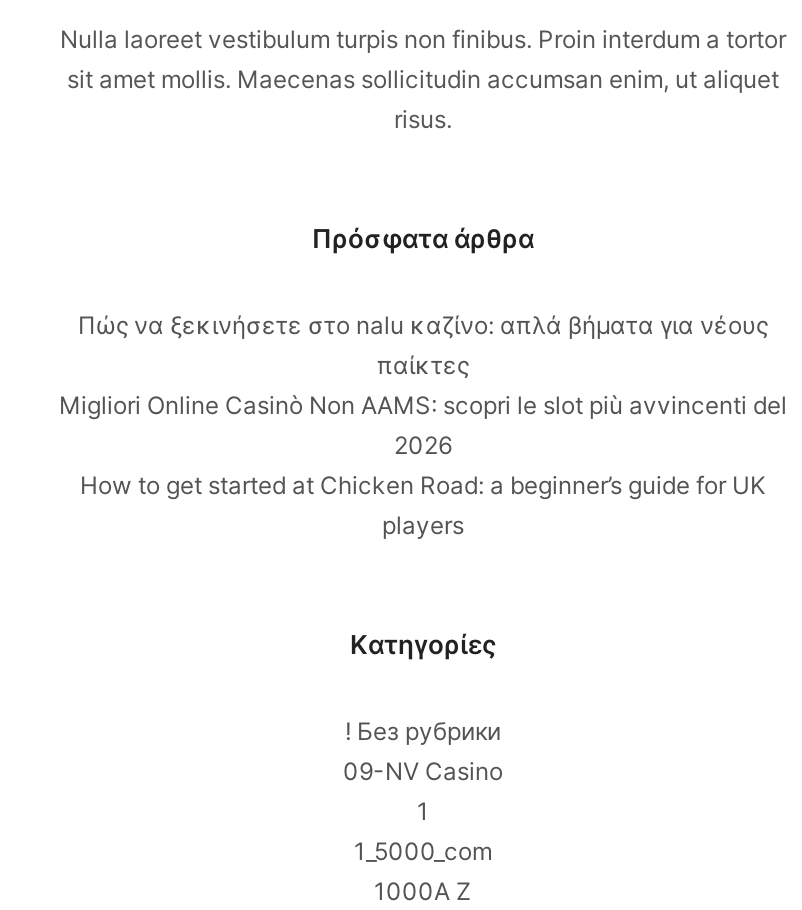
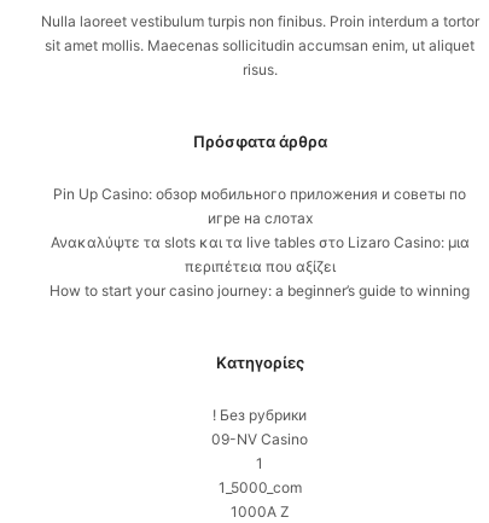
- Πώς να ξεκινήσετε στο nalu καζίνο: απλά βήματα για νέους
- παίκτες
- Migliori Online Casinò Non AAMS: scopri le slot più avvincenti del
- 2026
- How to get started at Chicken Road: a beginner’s guide for UK
- players
+ Pin Up Casino: обзор мобильного приложения и советы по
+ игре на слотах
+ Ανακαλύψτε τα slots και τα live tables στο Lizaro Casino: μια
+ περιπέτεια που αξίζει
+ How to start your casino journey: a beginner’s guide to winning
